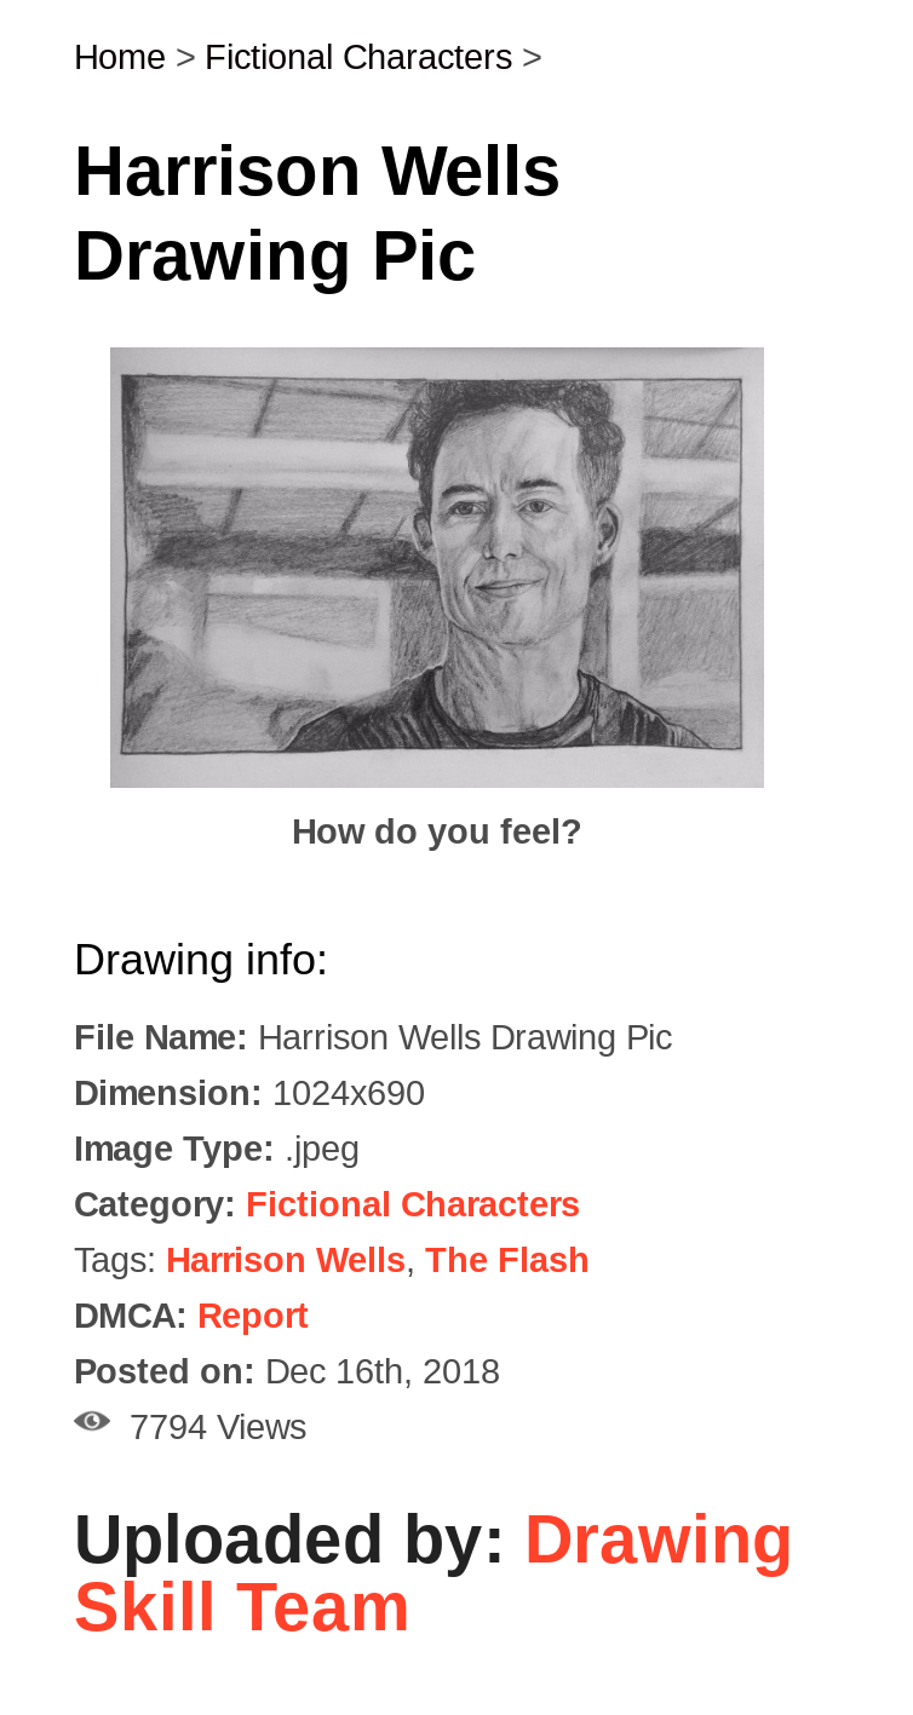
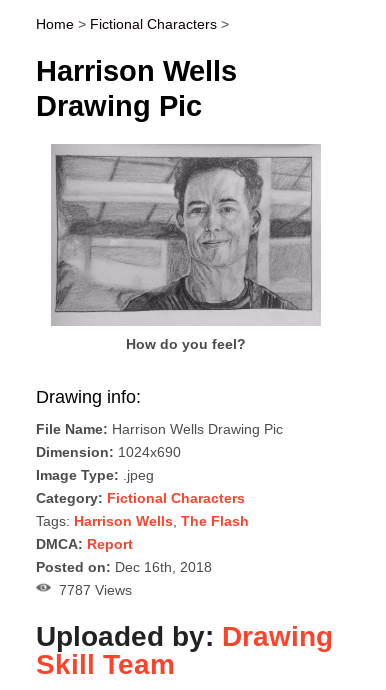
- 7794 Views
+ 7787 Views
